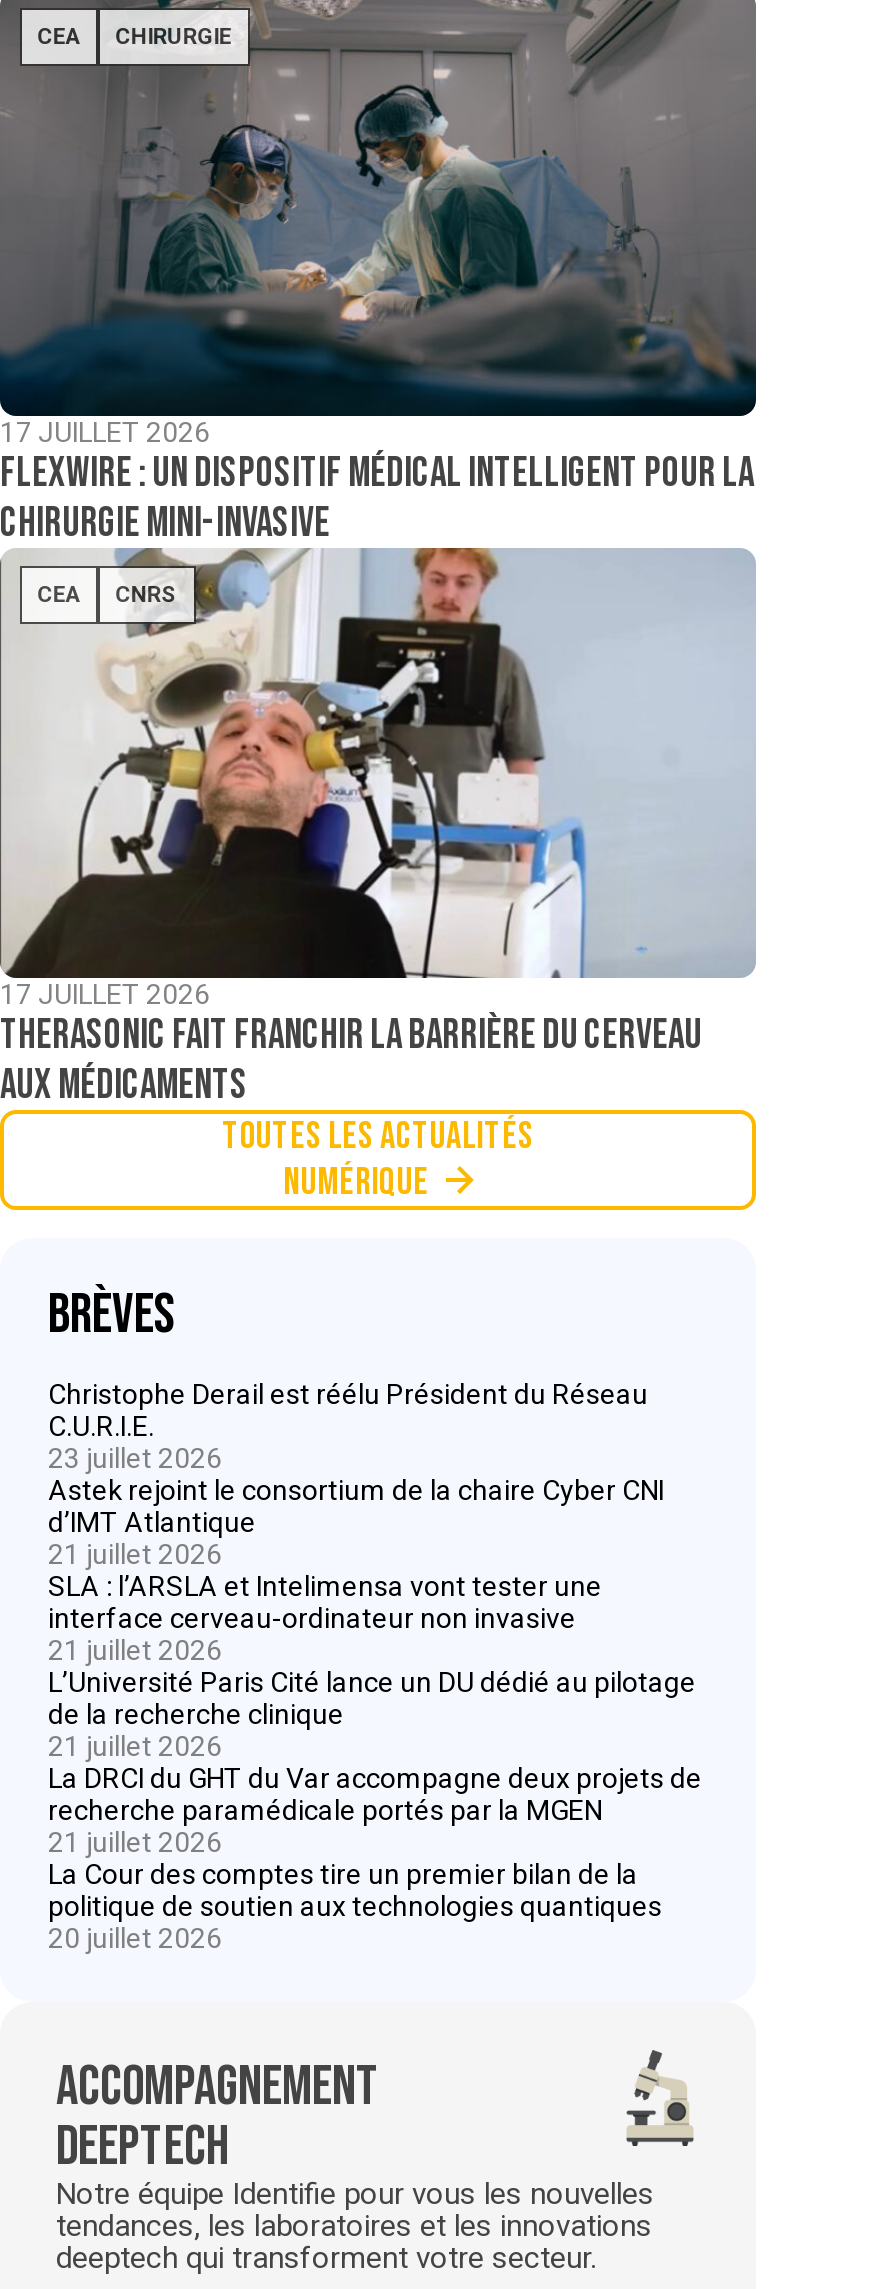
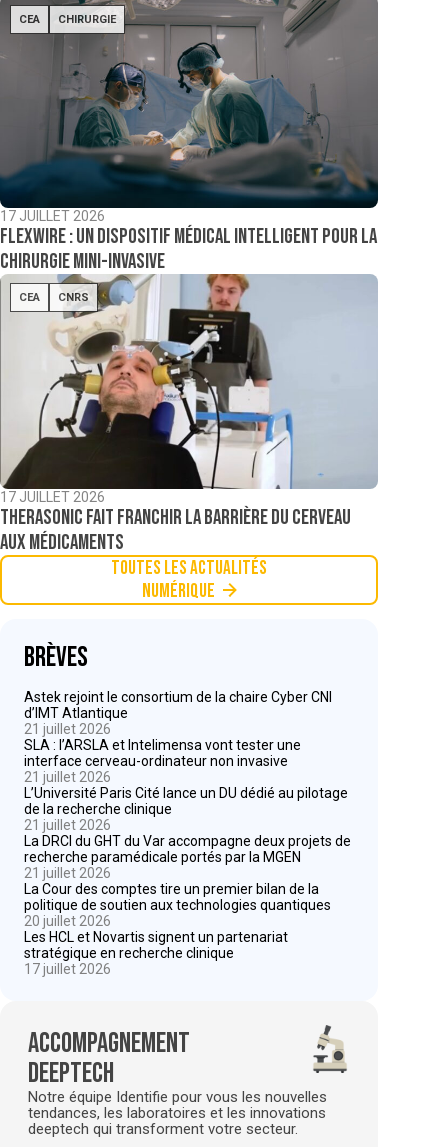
- Christophe Derail est réélu Président du Réseau
- C.U.R.I.E.
- 23 juillet 2026

moved up: Astek rejoint le consortium de la chaire Cyber CNI | d’IMT Atlantique | 21 juillet 2026 | ... | politique de soutien aux technologies quantiques | 20 juillet 2026

+ Les HCL et Novartis signent un partenariat
+ stratégique en recherche clinique
+ 17 juillet 2026
